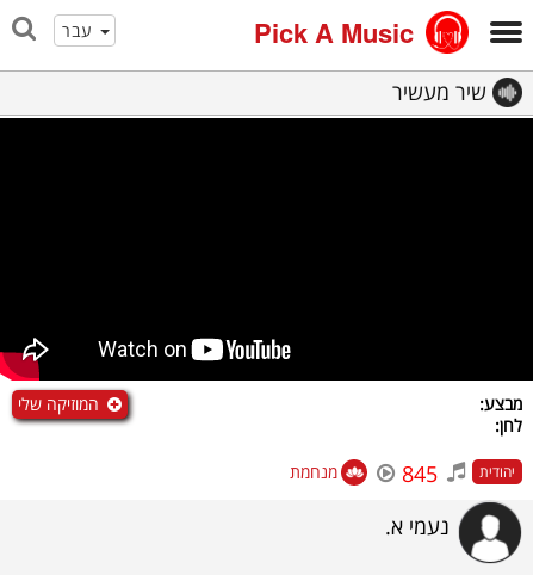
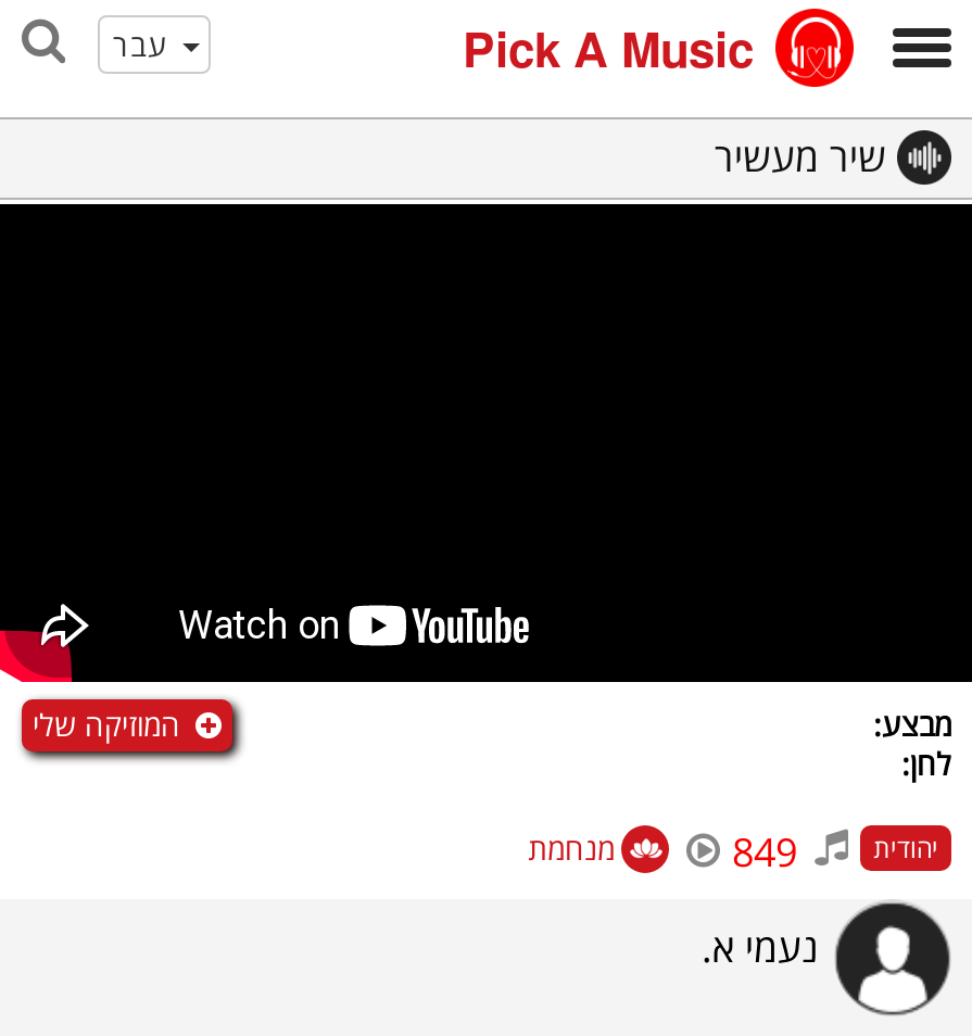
- 845
+ 849
